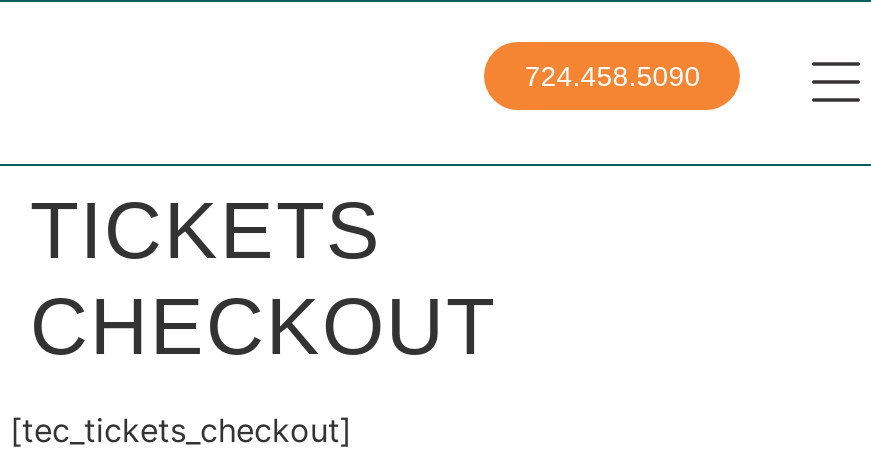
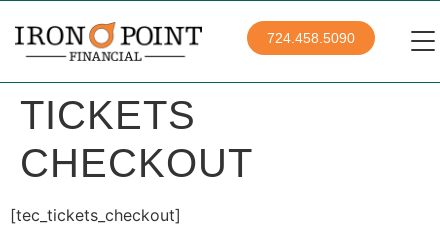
+ [image]
